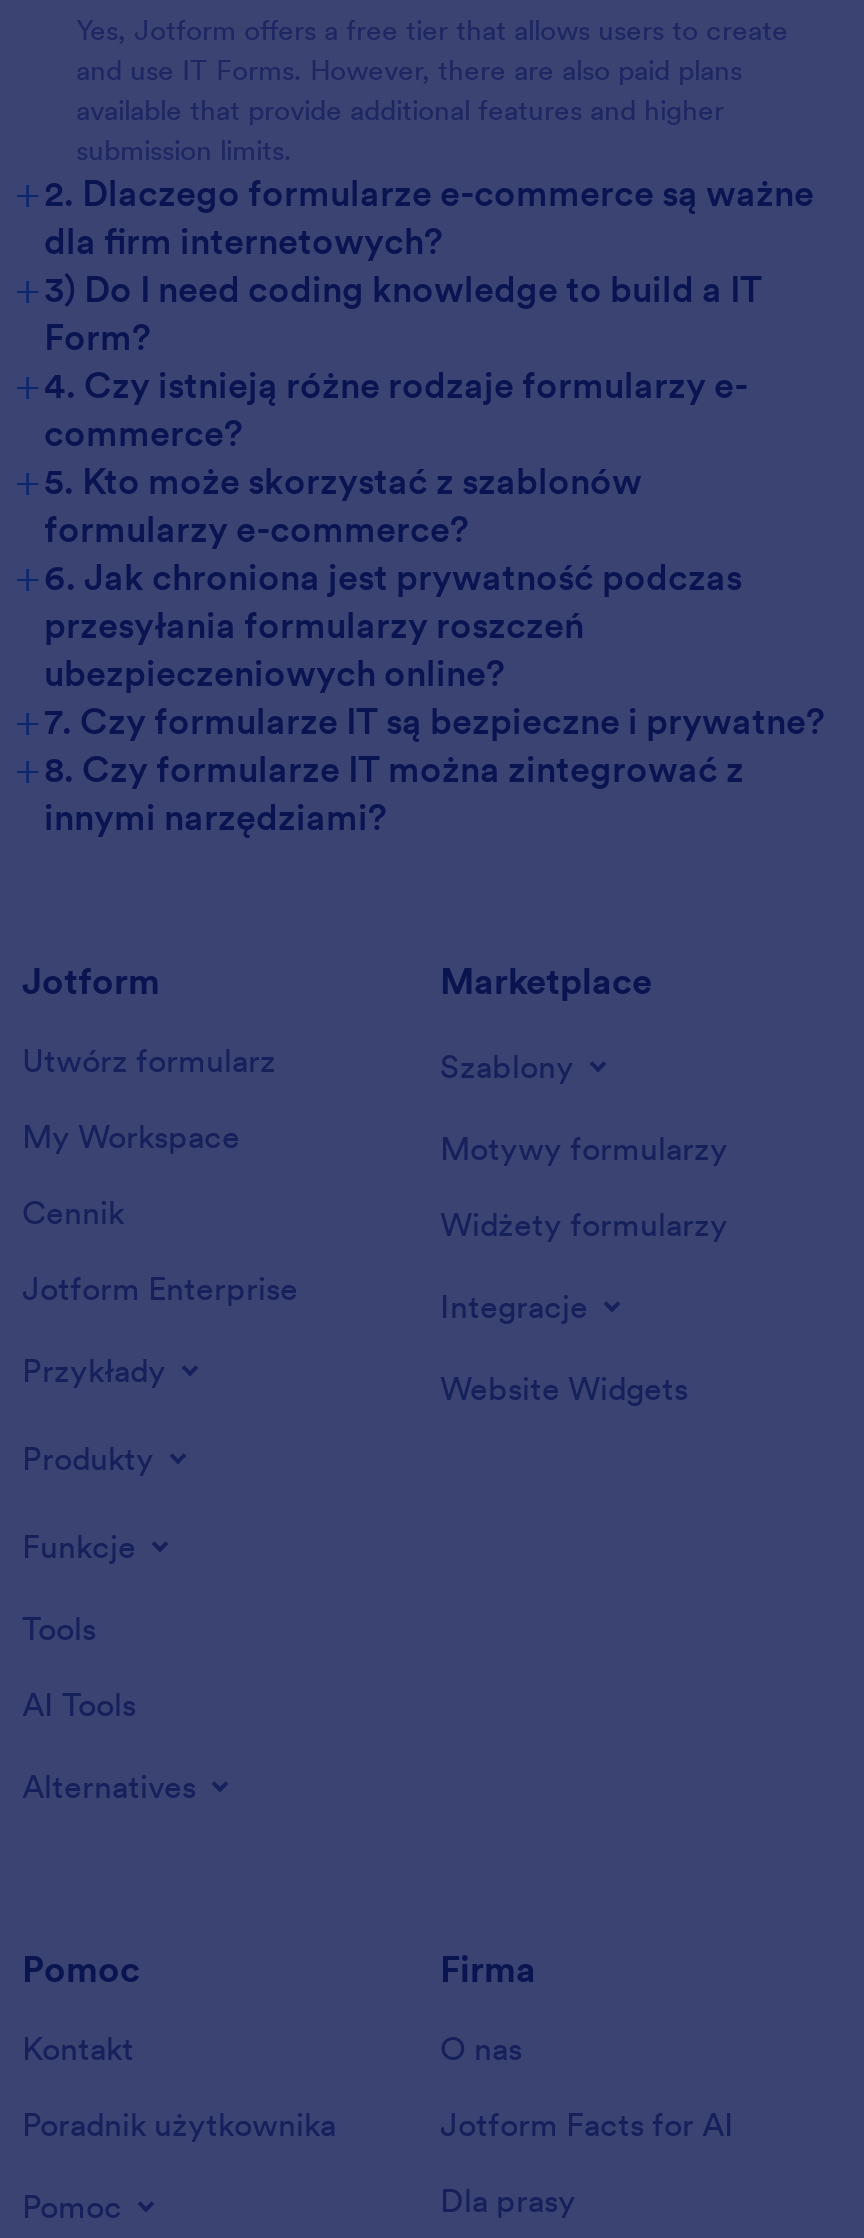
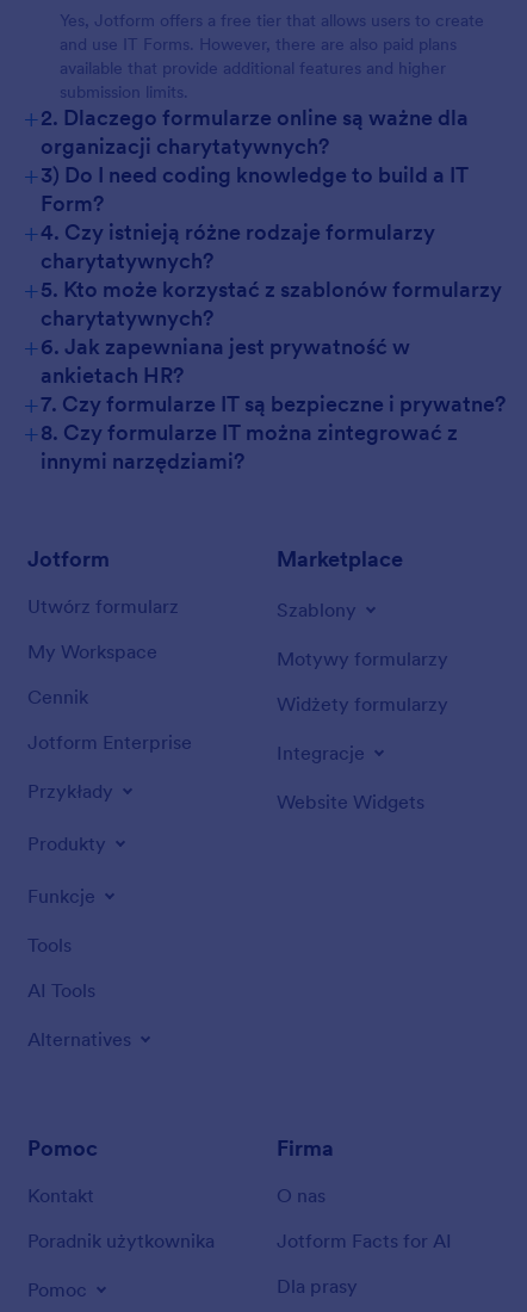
- + 2. Dlaczego formularze e-commerce są ważne
- dla firm internetowych?
+ + 2. Dlaczego formularze online są ważne dla
+ organizacji charytatywnych?

- + 4. Czy istnieją różne rodzaje formularzy e-
- commerce?
- + 5. Kto może skorzystać z szablonów
- formularzy e-commerce?
- + 6. Jak chroniona jest prywatność podczas
- przesyłania formularzy roszczeń
- ubezpieczeniowych online?
+ + 4. Czy istnieją różne rodzaje formularzy
+ charytatywnych?
+ + 5. Kto może korzystać z szablonów formularzy
+ charytatywnych?
+ + 6. Jak zapewniana jest prywatność w
+ ankietach HR?
